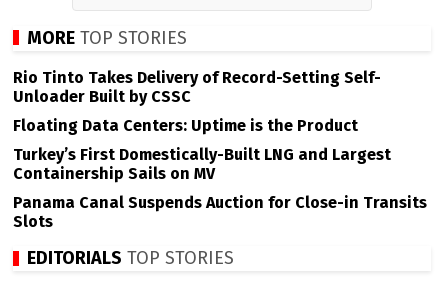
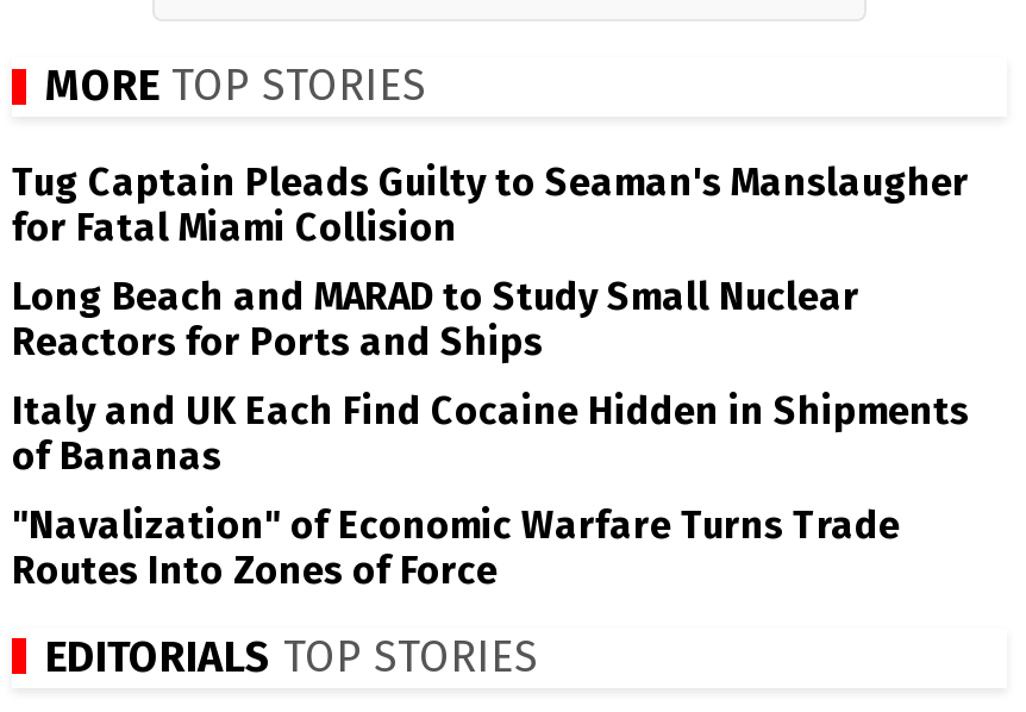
- Rio Tinto Takes Delivery of Record-Setting Self-
- Unloader Built by CSSC
+ Tug Captain Pleads Guilty to Seaman's Manslaugher
+ for Fatal Miami Collision

- Floating Data Centers: Uptime is the Product
+ Long Beach and MARAD to Study Small Nuclear
+ Reactors for Ports and Ships

- Turkey’s First Domestically-Built LNG and Largest
- Containership Sails on MV
+ Italy and UK Each Find Cocaine Hidden in Shipments
+ of Bananas

- Panama Canal Suspends Auction for Close-in Transits
- Slots
+ "Navalization" of Economic Warfare Turns Trade
+ Routes Into Zones of Force
